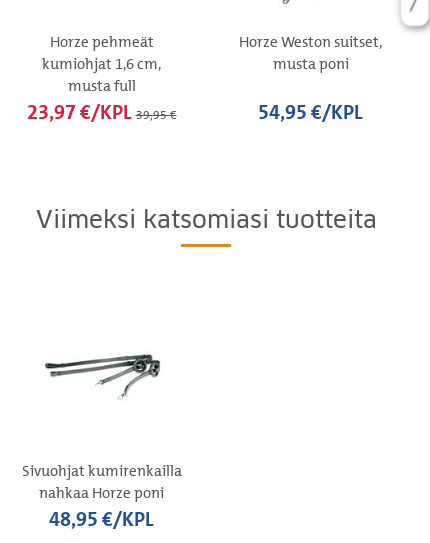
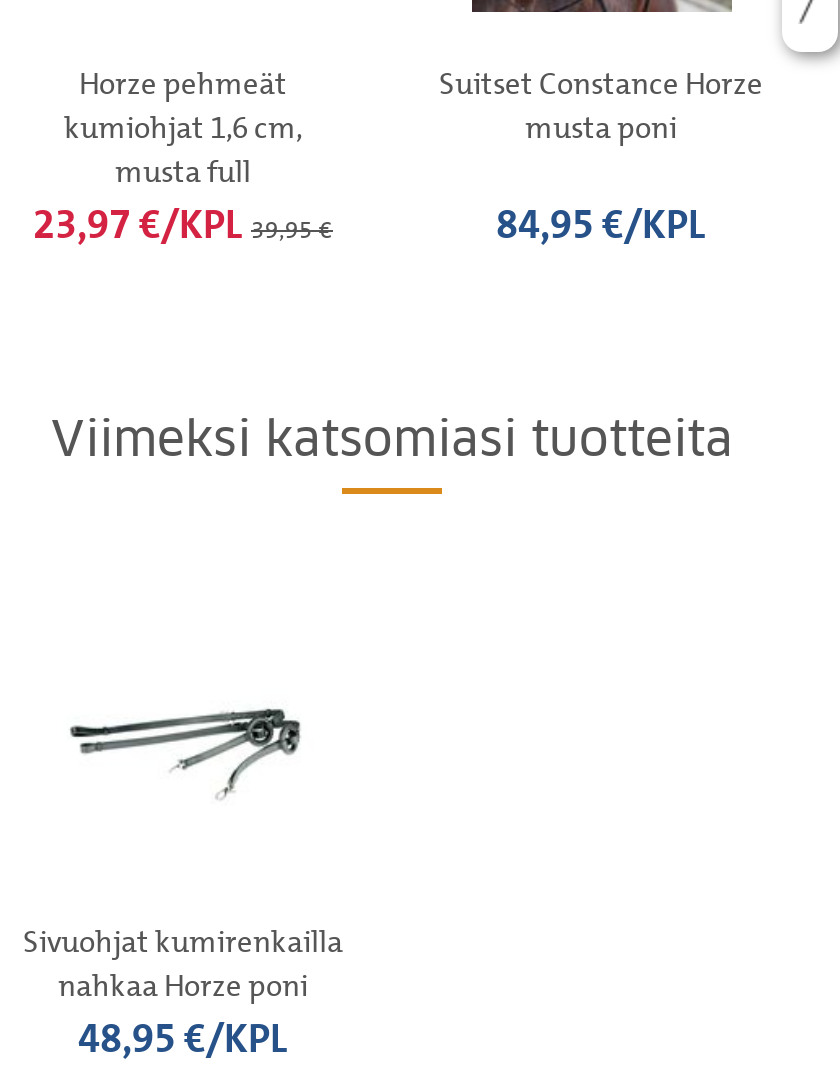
- Horze Weston suitset,
+ Suitset Constance Horze

- 54,95 €/KPL
+ 84,95 €/KPL
